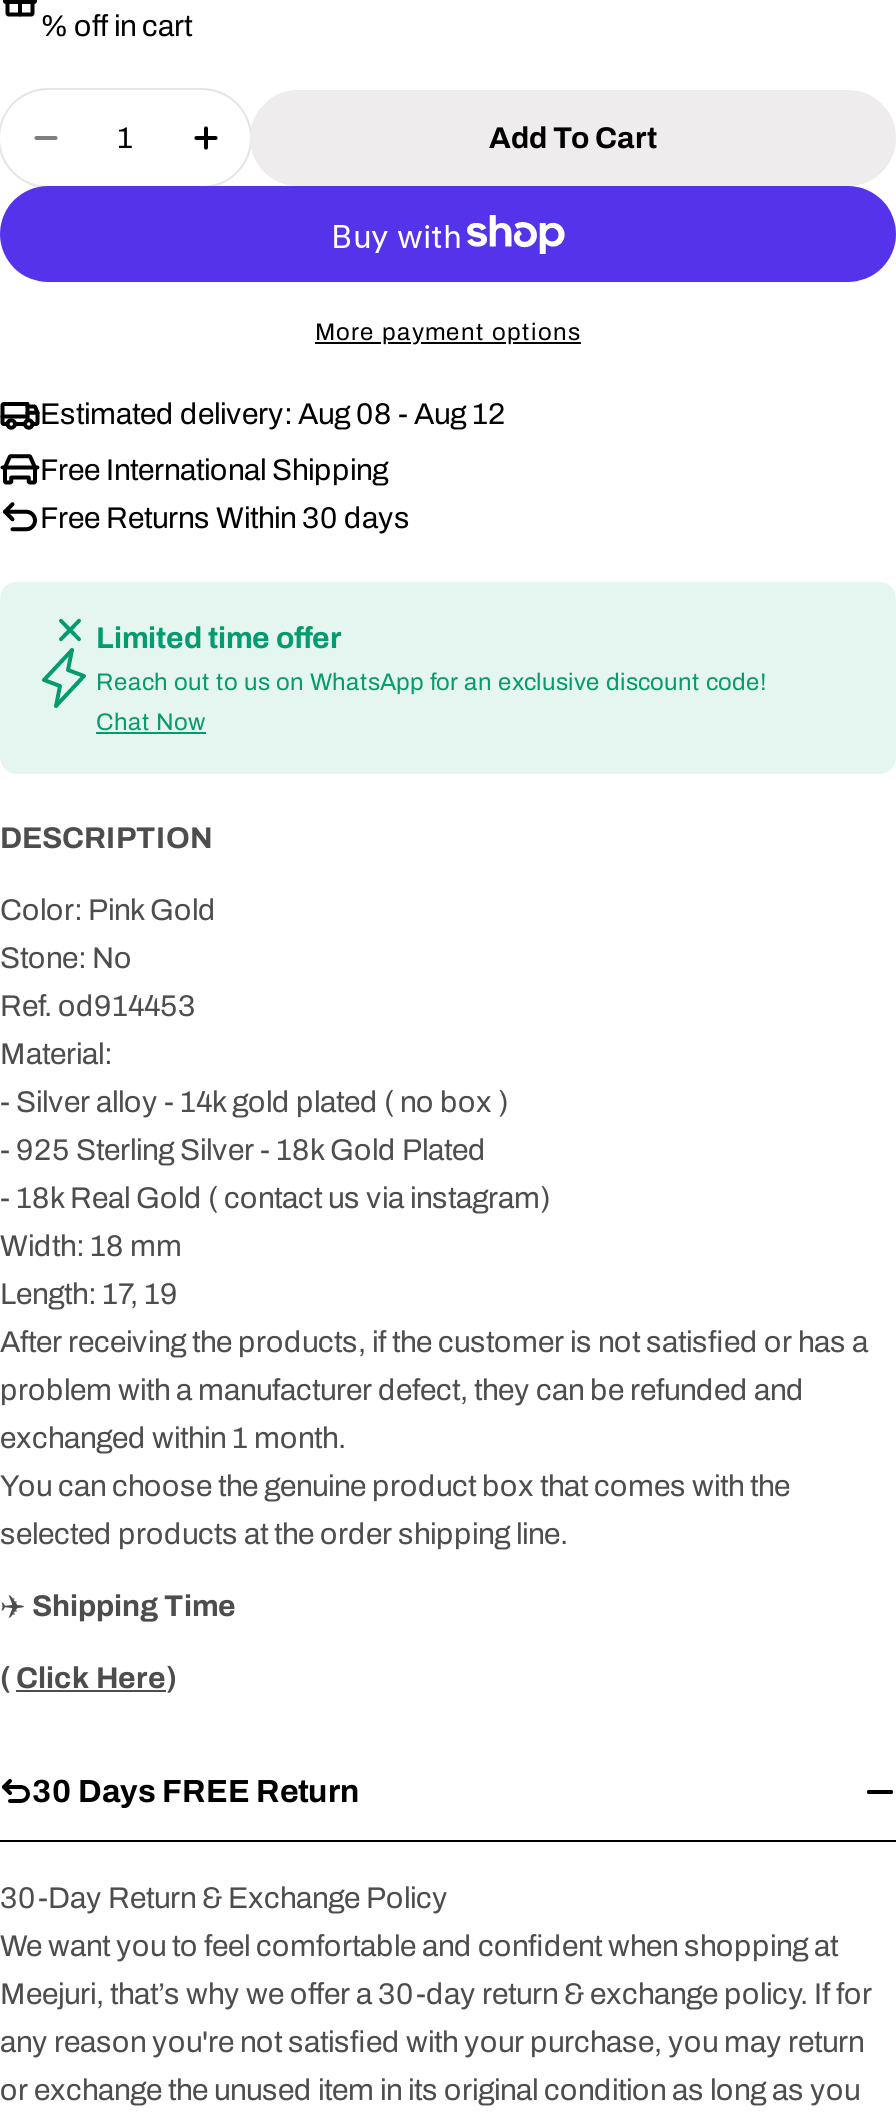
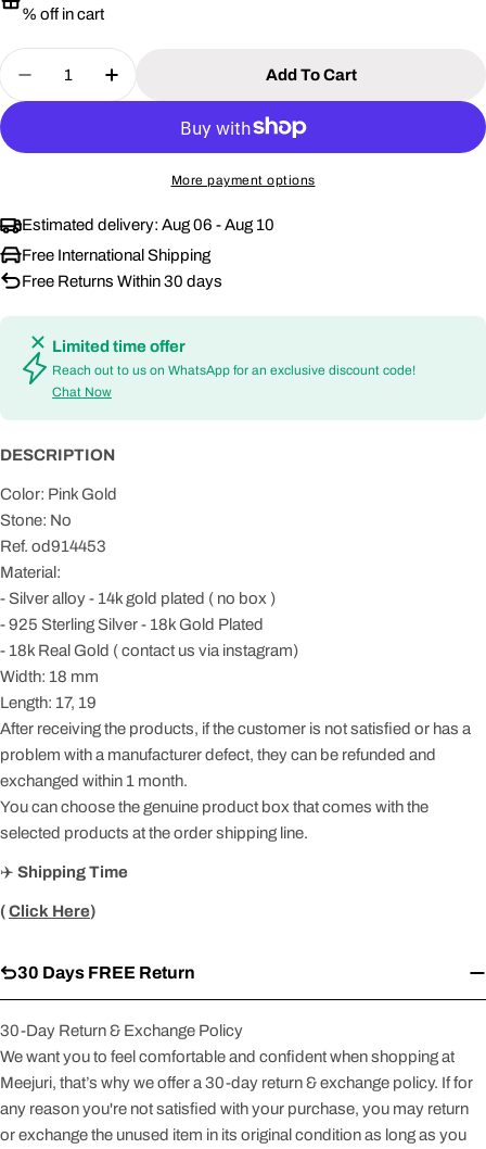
- Estimated delivery: Aug 08 - Aug 12
+ Estimated delivery: Aug 06 - Aug 10
